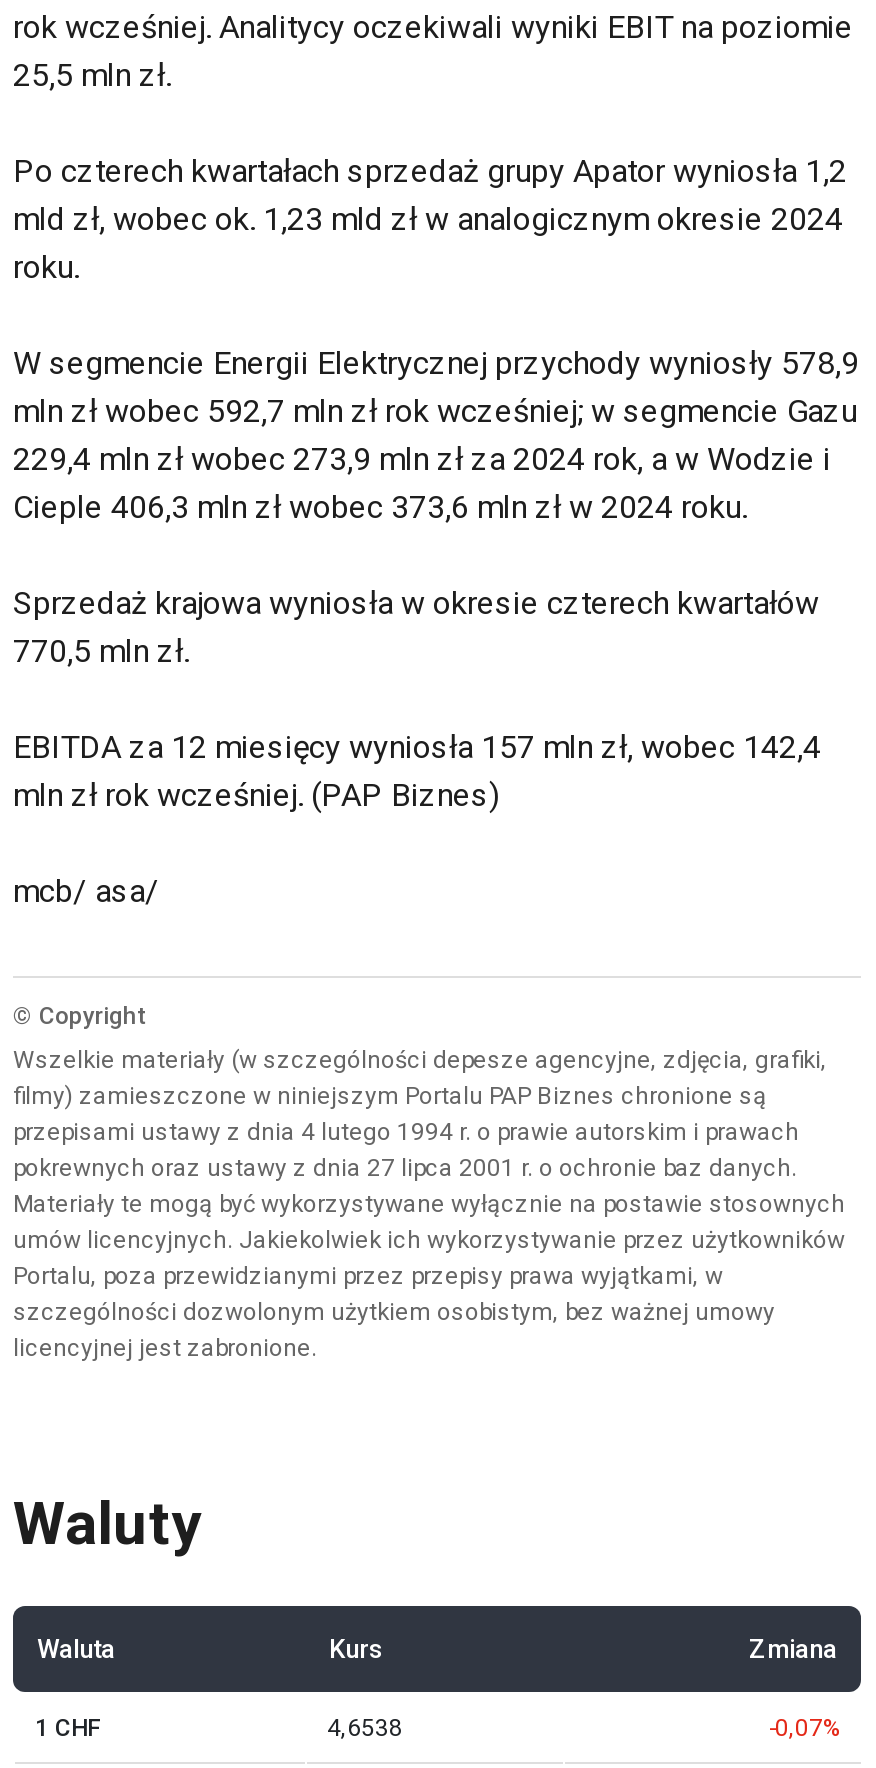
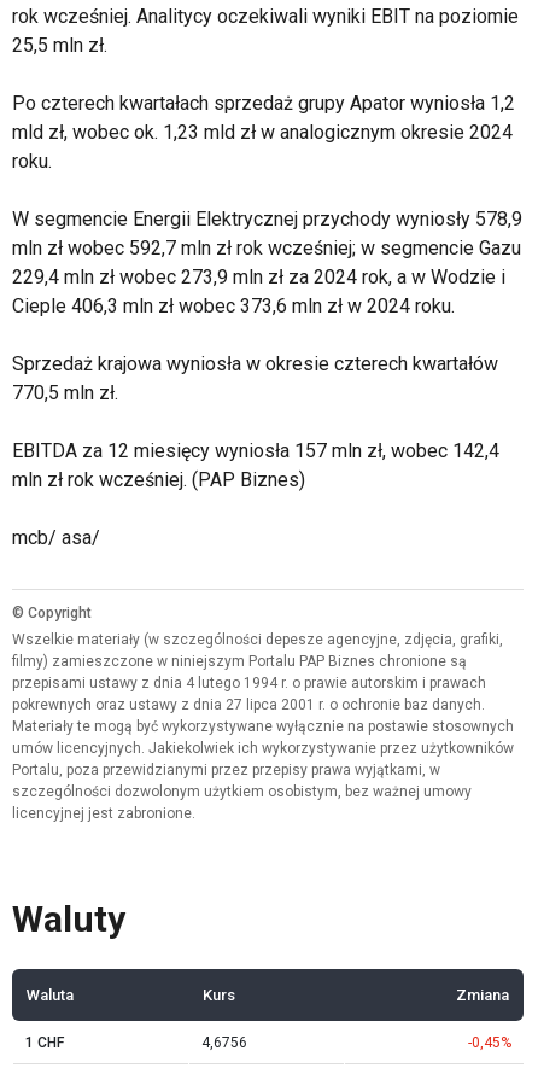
- 4,6538
+ 4,6756

- -0,07%
+ -0,45%
